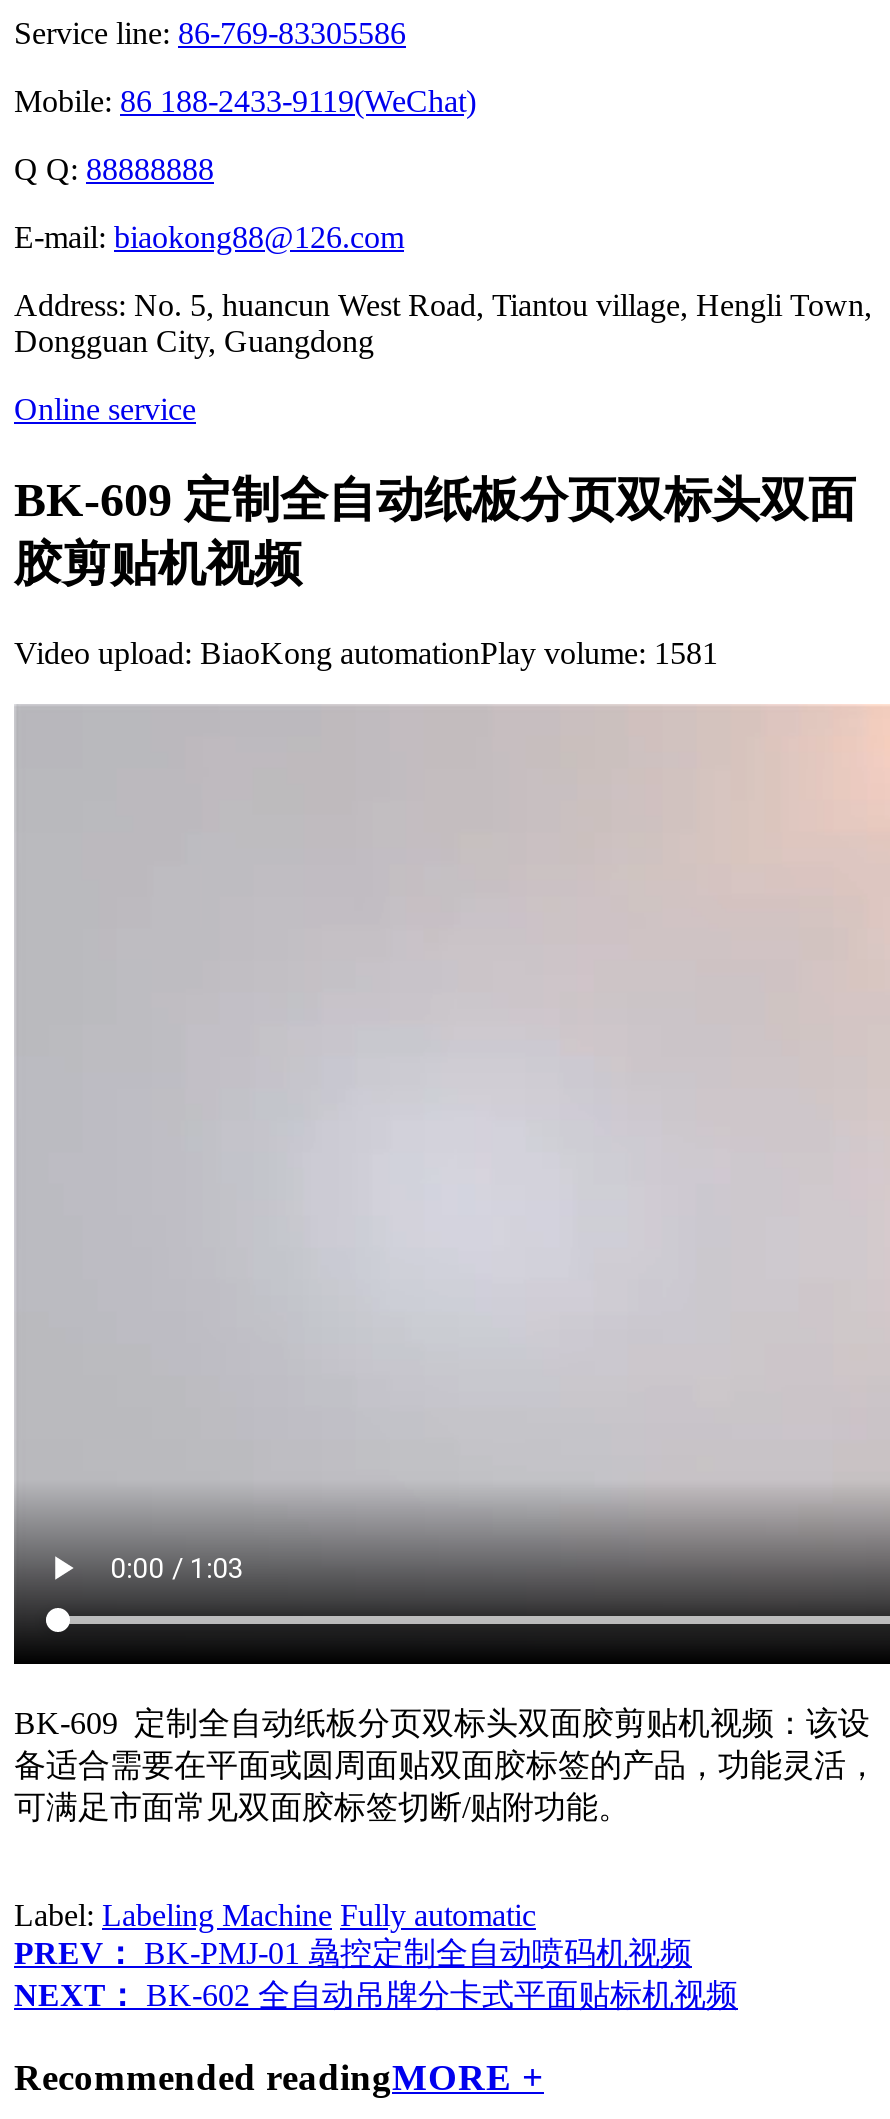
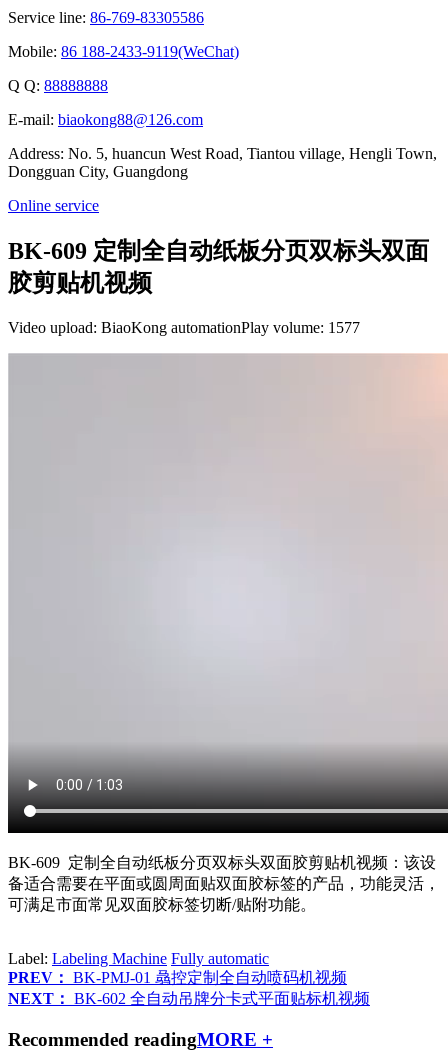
- Video upload: BiaoKong automationPlay volume: 1581
+ Video upload: BiaoKong automationPlay volume: 1577
